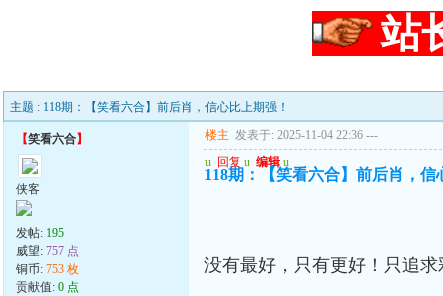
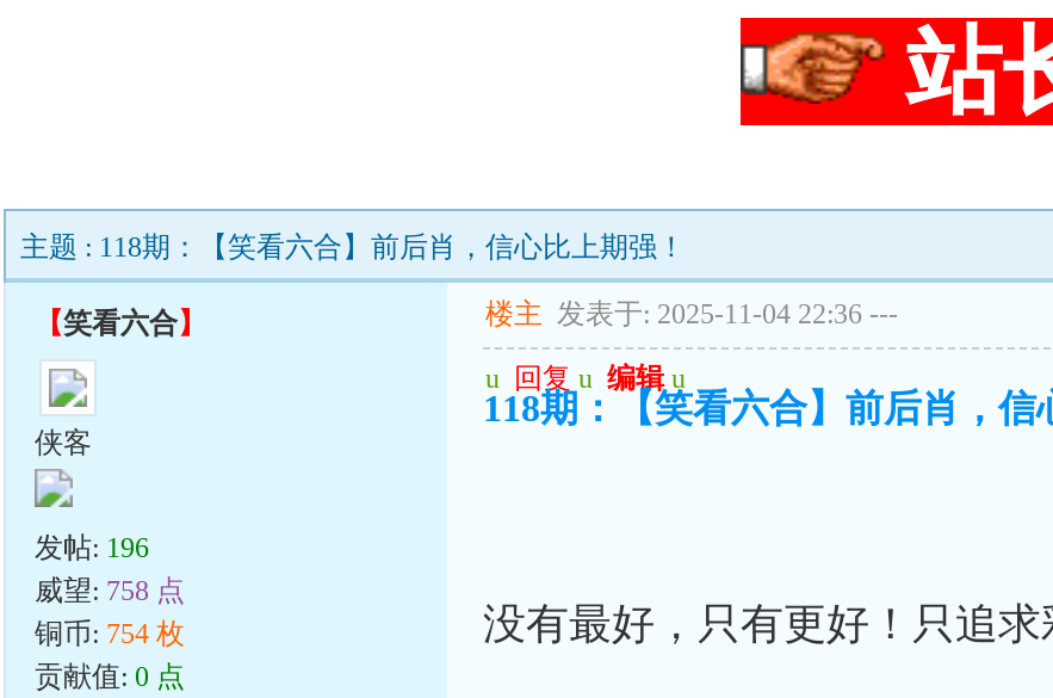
- 发帖: 195
+ 发帖: 196

- 威望: 757 点
+ 威望: 758 点

- 铜币: 753 枚
+ 铜币: 754 枚
